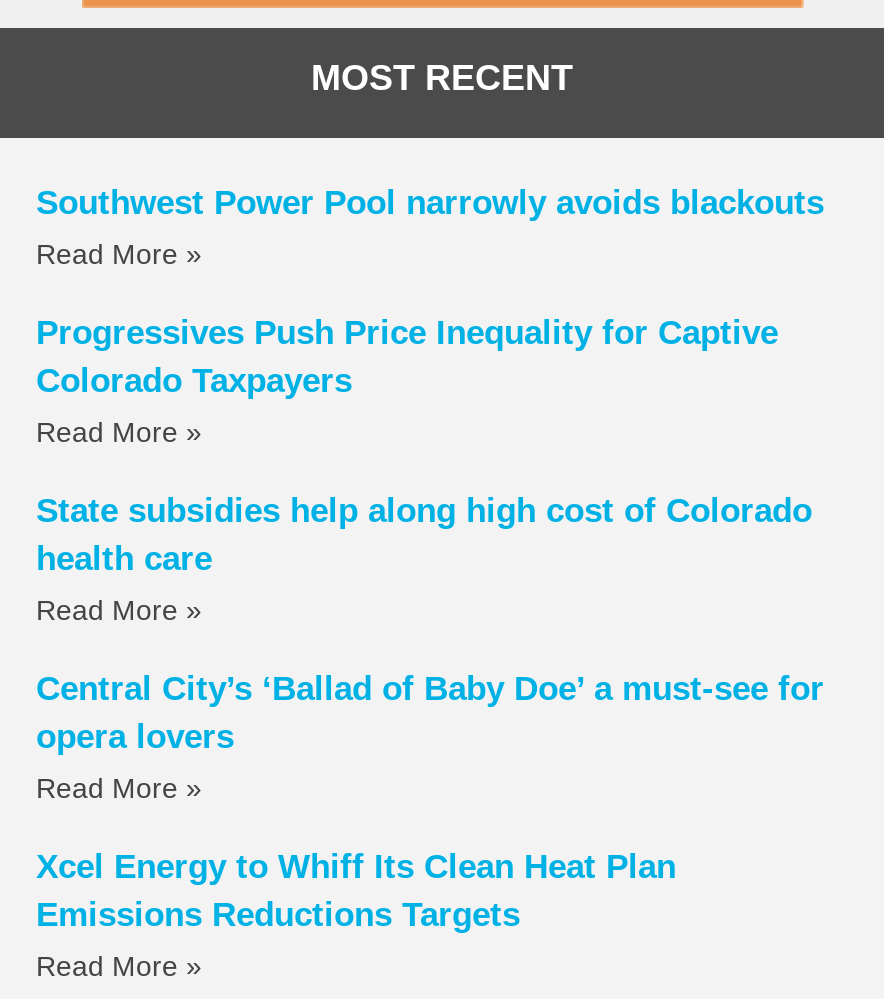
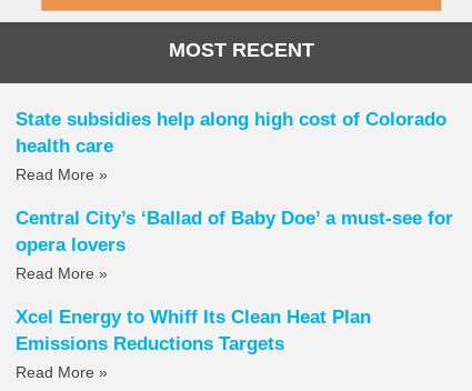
- Southwest Power Pool narrowly avoids blackouts
- Read More »
- Progressives Push Price Inequality for Captive
- Colorado Taxpayers
- Read More »
